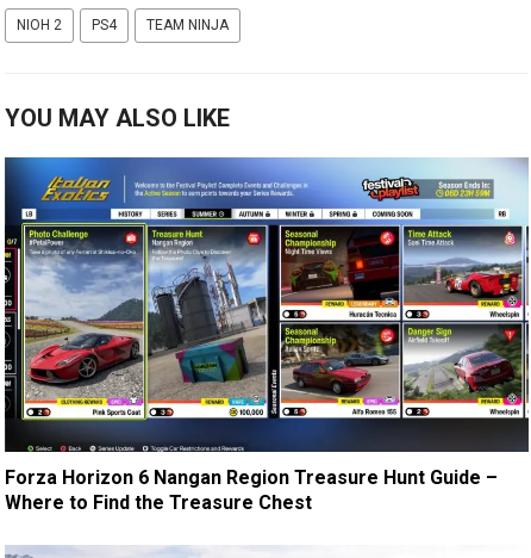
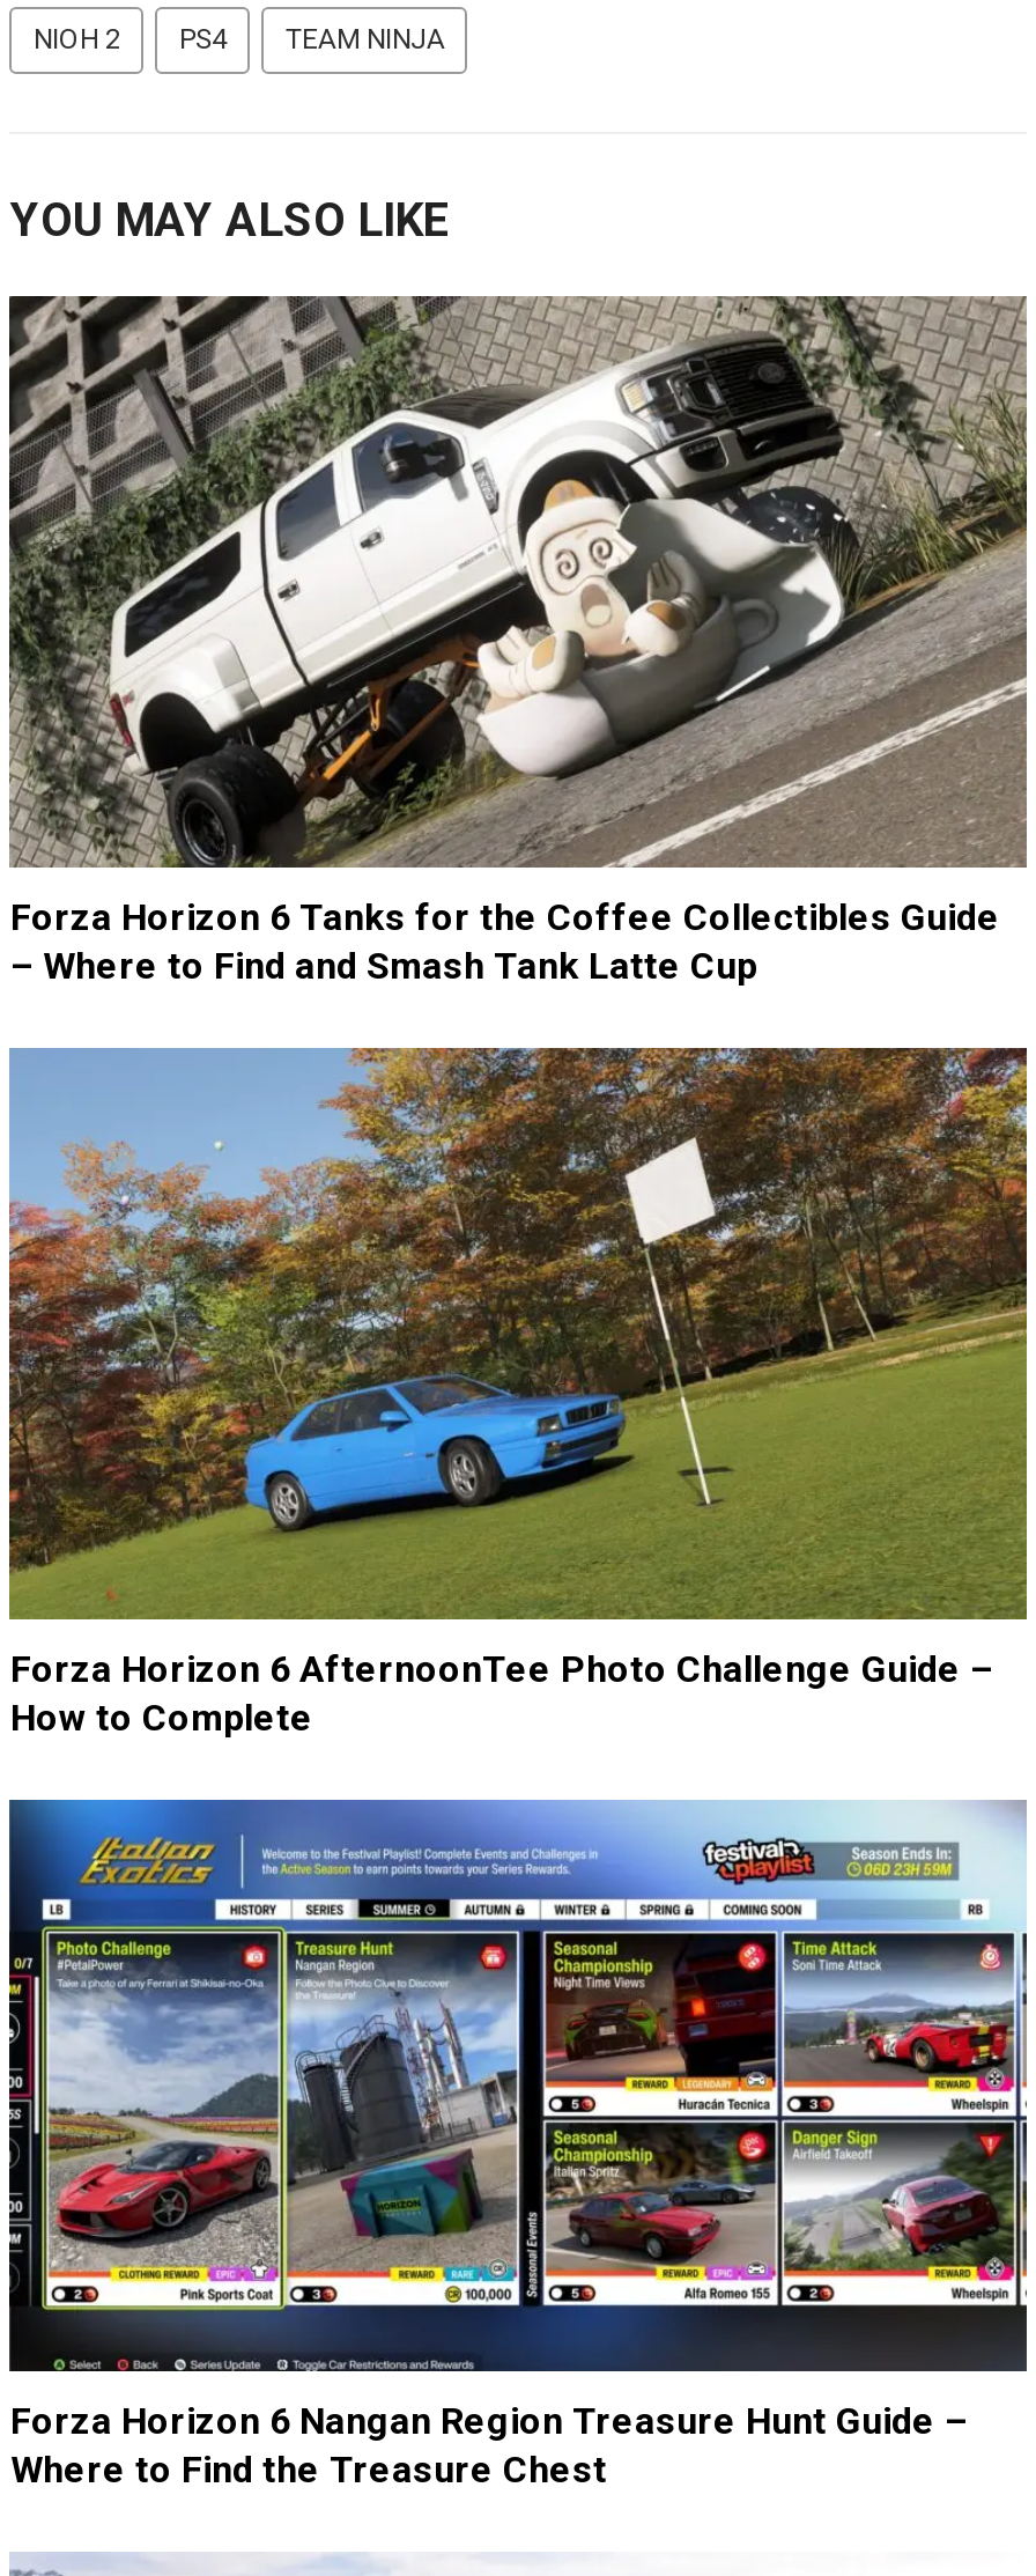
+ [image]
+ Forza Horizon 6 Tanks for the Coffee Collectibles Guide
+ – Where to Find and Smash Tank Latte Cup

+ [image]
+ Forza Horizon 6 AfternoonTee Photo Challenge Guide –
+ How to Complete
